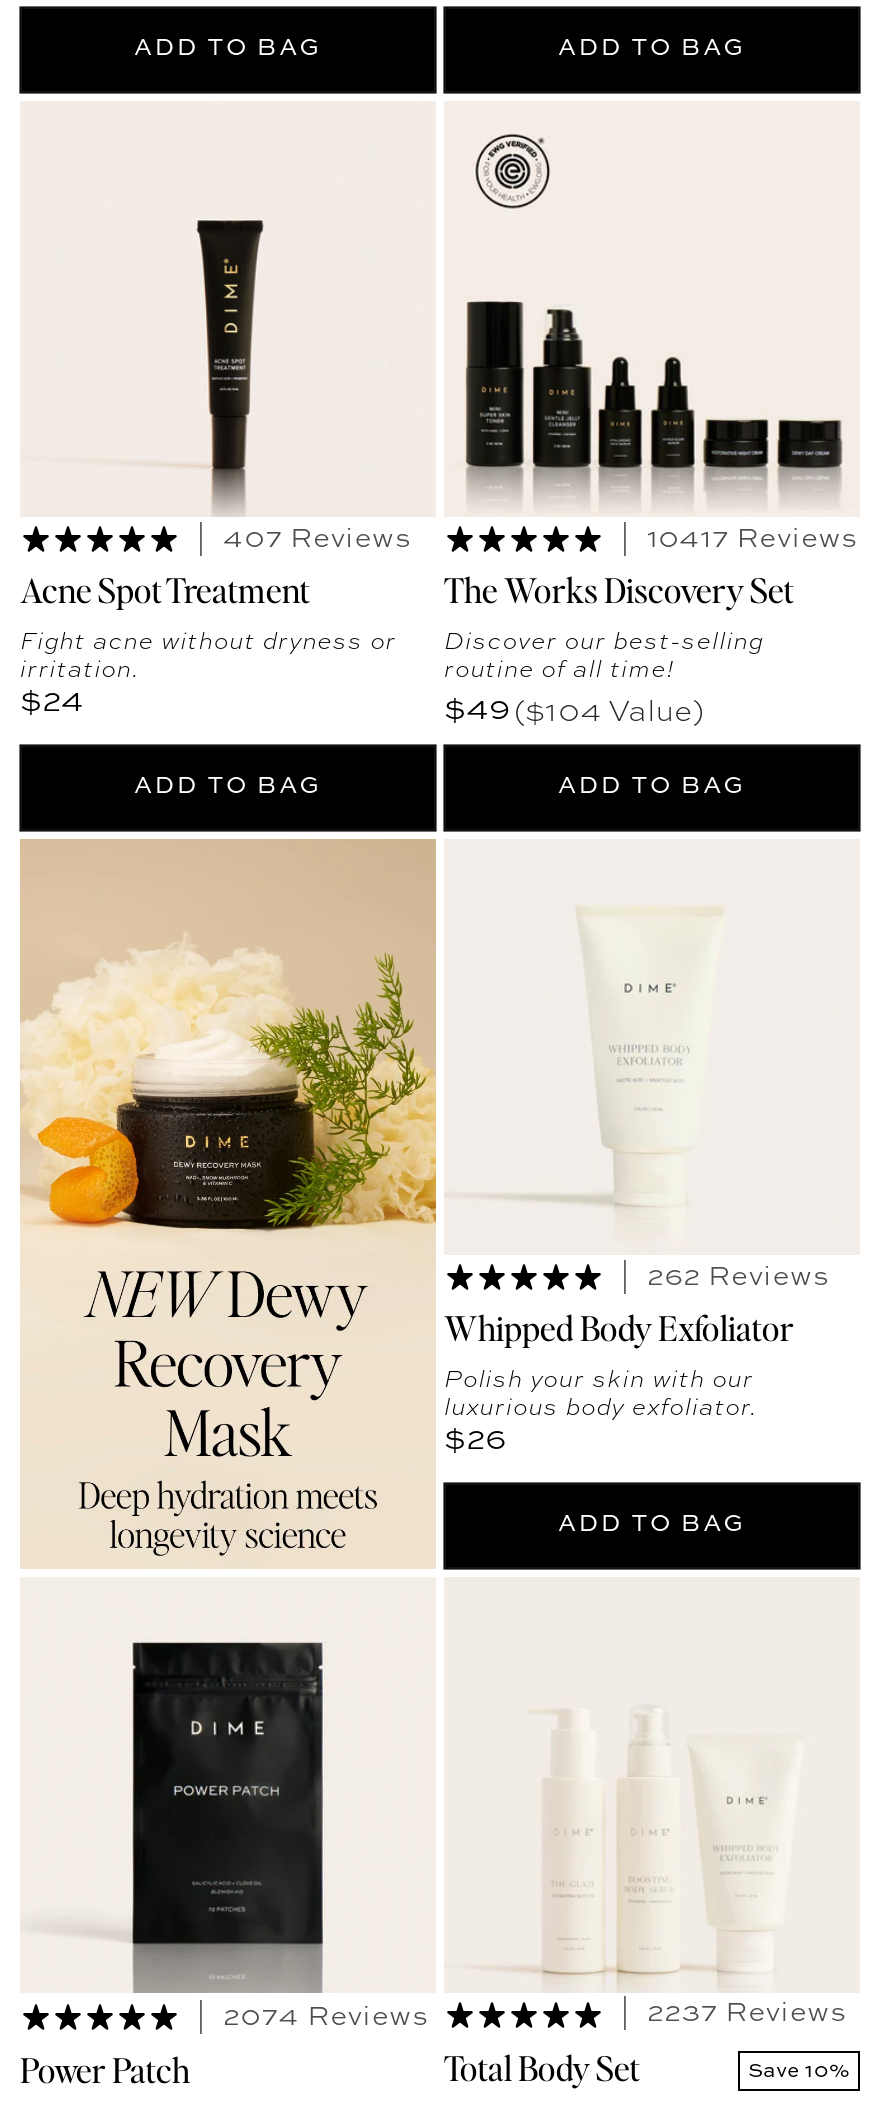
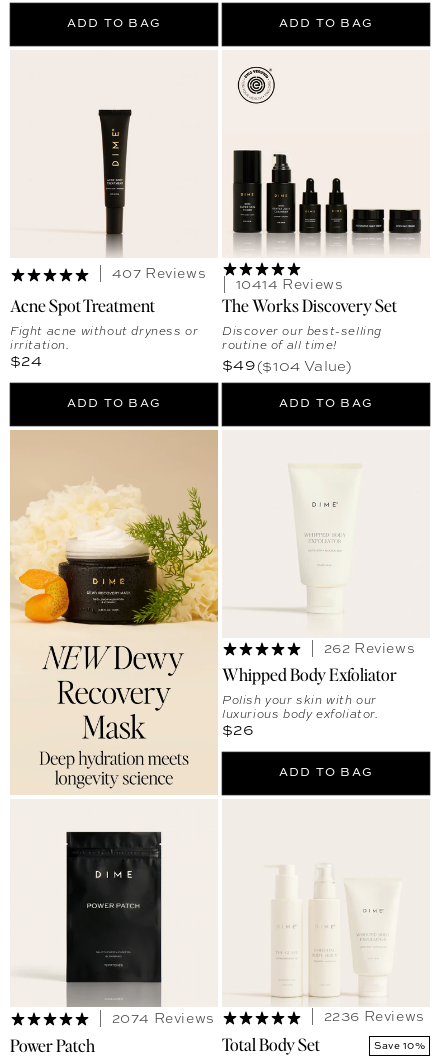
- 10417 Reviews
+ 10414 Reviews

- 2237 Reviews
+ 2236 Reviews
